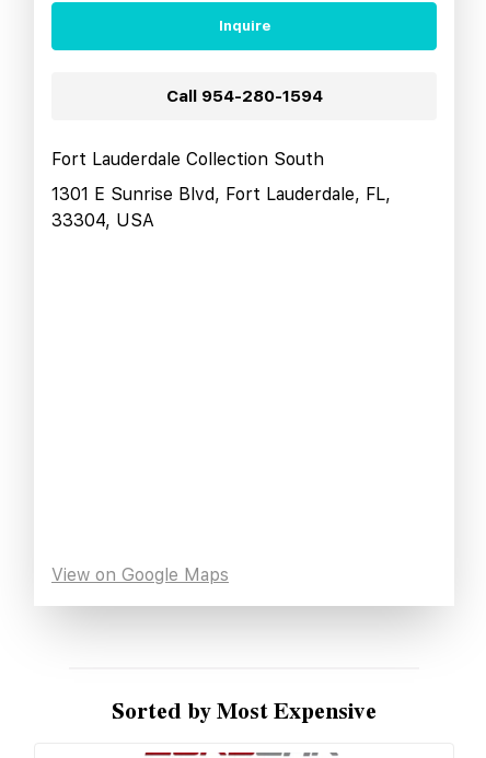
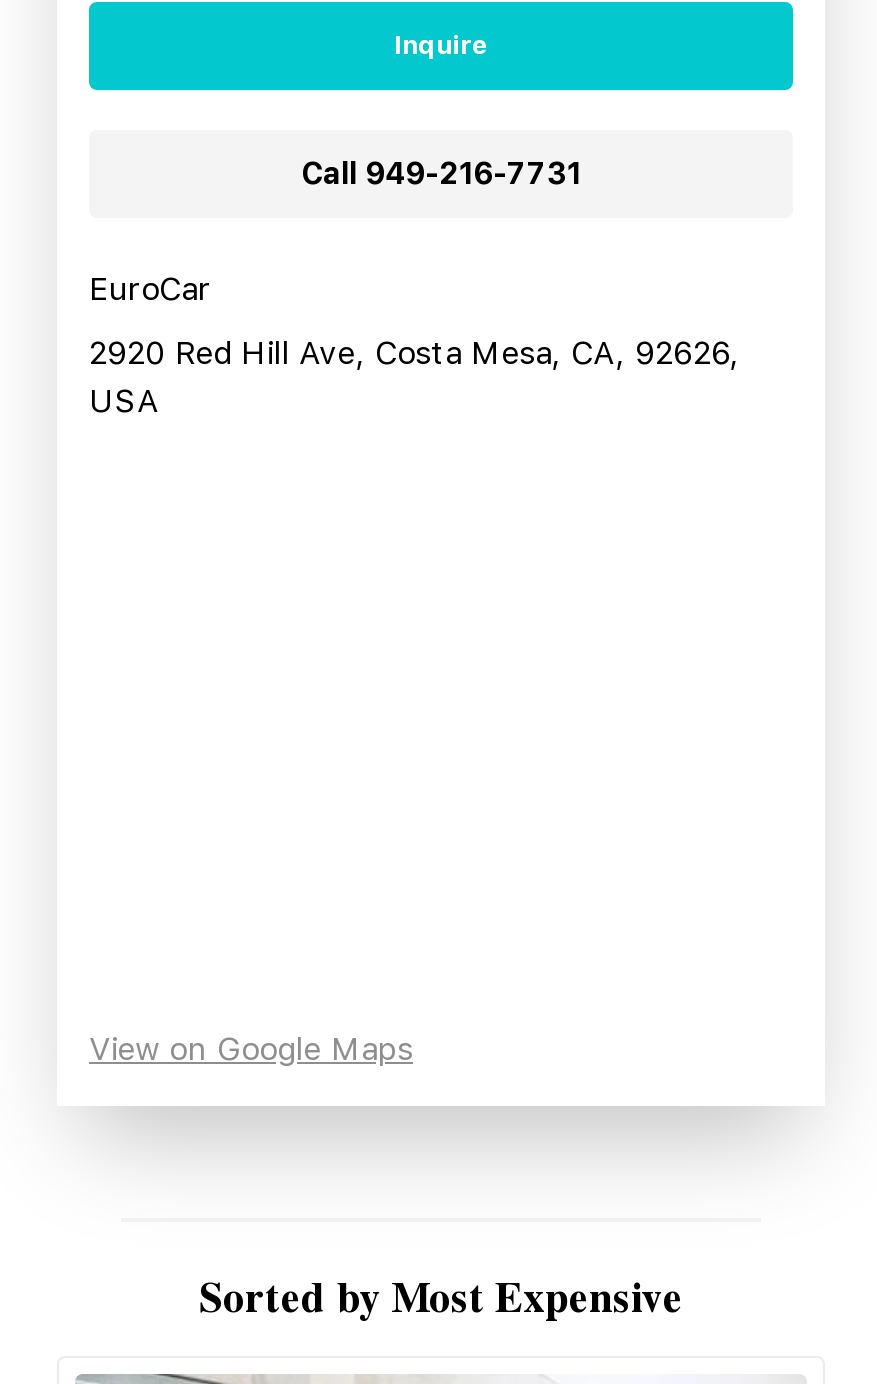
- Call 954-280-1594
+ Call 949-216-7731

- Fort Lauderdale Collection South
+ EuroCar

- 1301 E Sunrise Blvd, Fort Lauderdale, FL,
- 33304, USA
+ 2920 Red Hill Ave, Costa Mesa, CA, 92626,
+ USA
